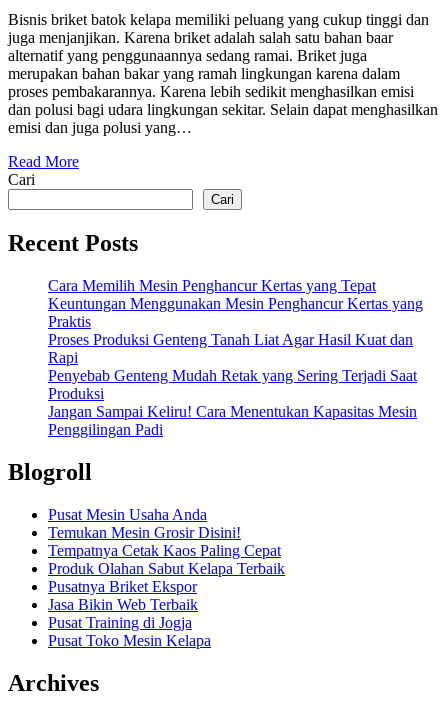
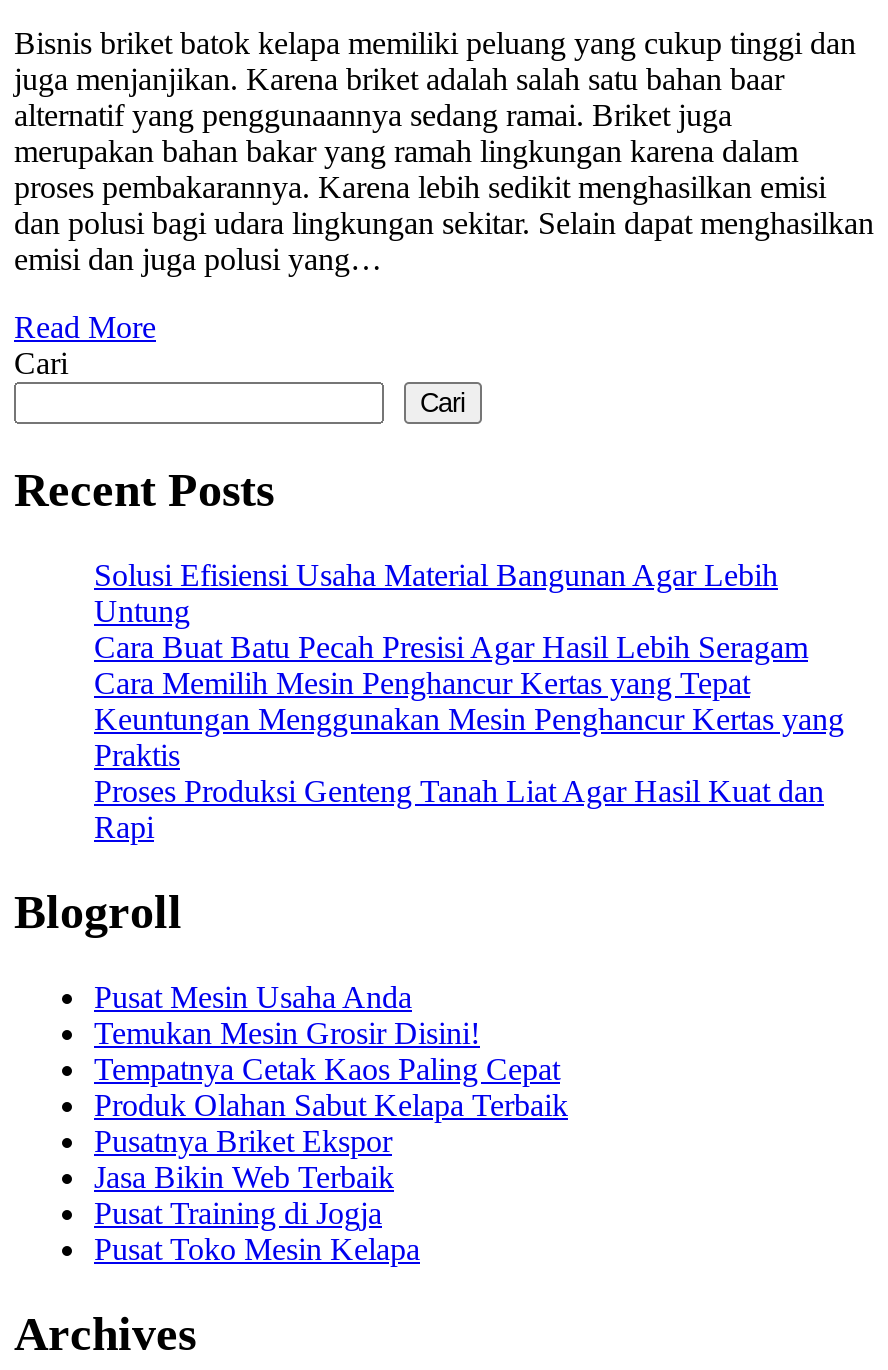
+ Solusi Efisiensi Usaha Material Bangunan Agar Lebih
+ Untung
+ Cara Buat Batu Pecah Presisi Agar Hasil Lebih Seragam

moved down: Cara Memilih Mesin Penghancur Kertas yang Tepat | Keuntungan Menggunakan Mesin Penghancur Kertas yang | Praktis | Proses Produksi Genteng Tanah Liat Agar Hasil Kuat dan | Rapi

- Penyebab Genteng Mudah Retak yang Sering Terjadi Saat
- Produksi
- Jangan Sampai Keliru! Cara Menentukan Kapasitas Mesin
- Penggilingan Padi
